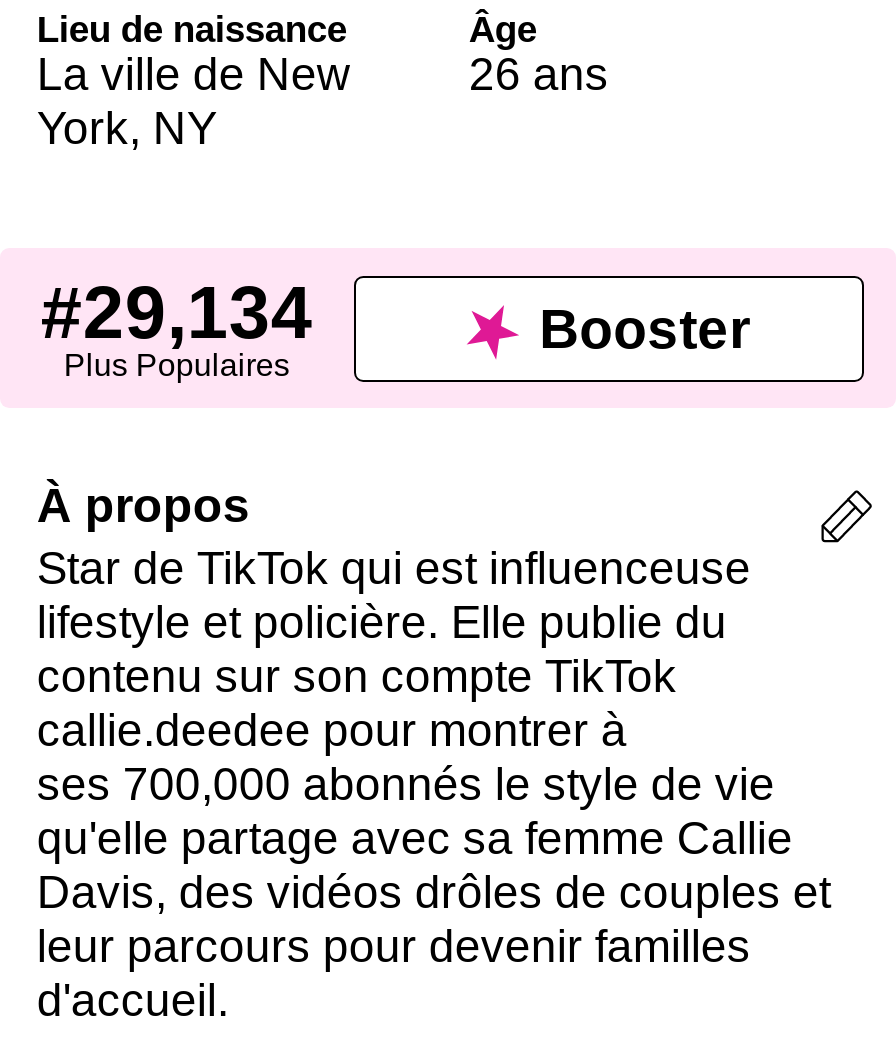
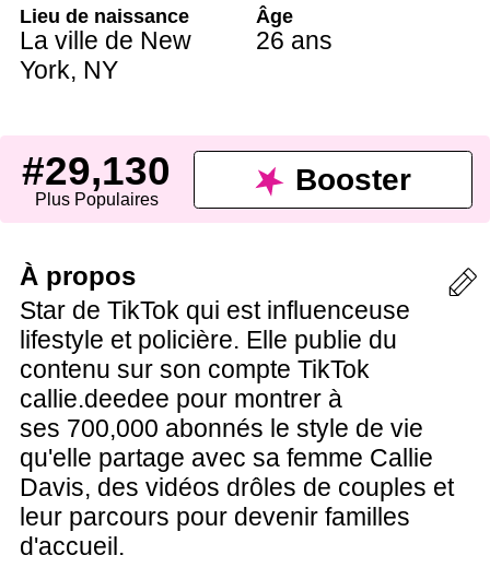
- #29,134
+ #29,130
